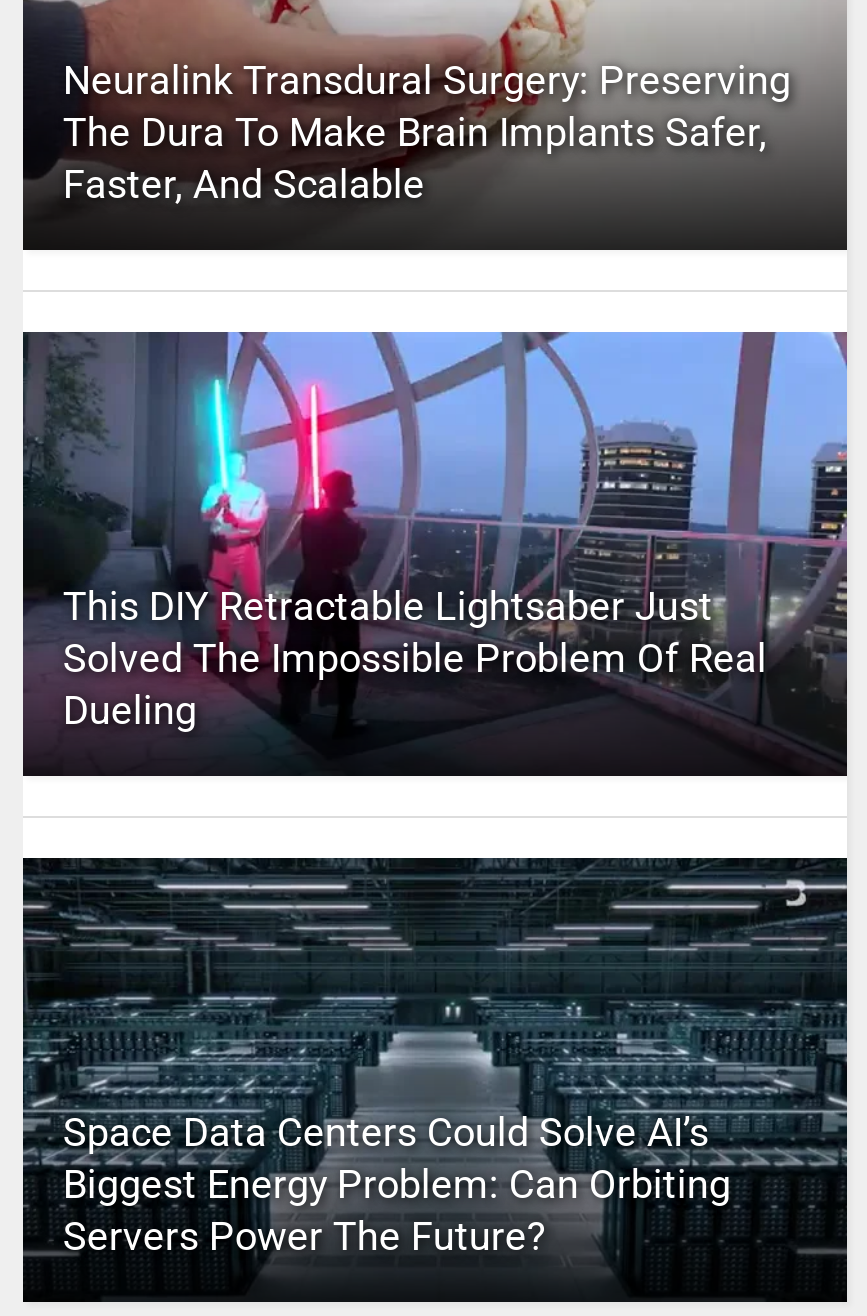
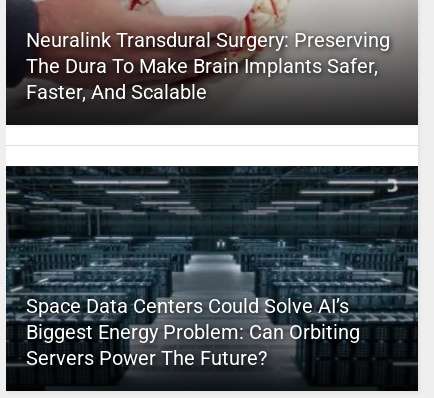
- [image]
- This DIY Retractable Lightsaber Just
- Solved The Impossible Problem Of Real
- Dueling
